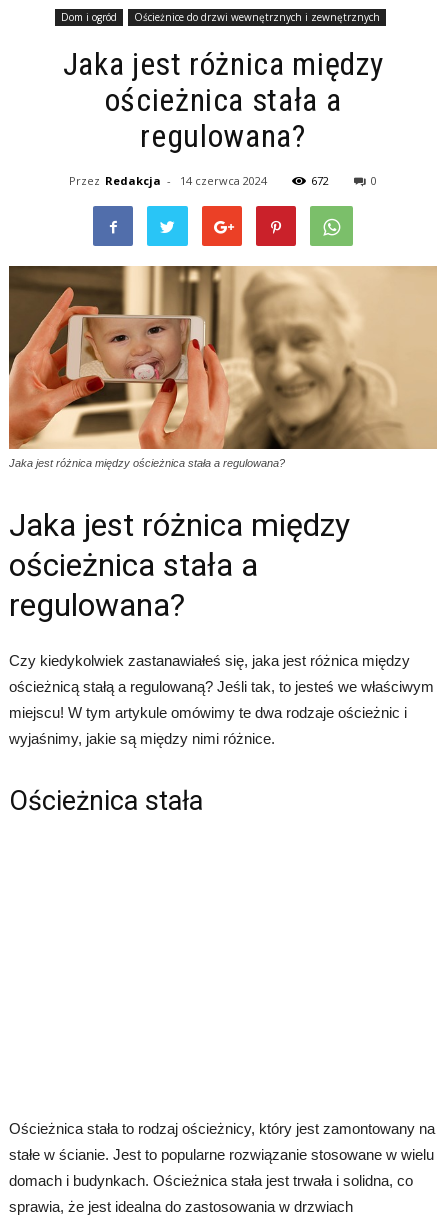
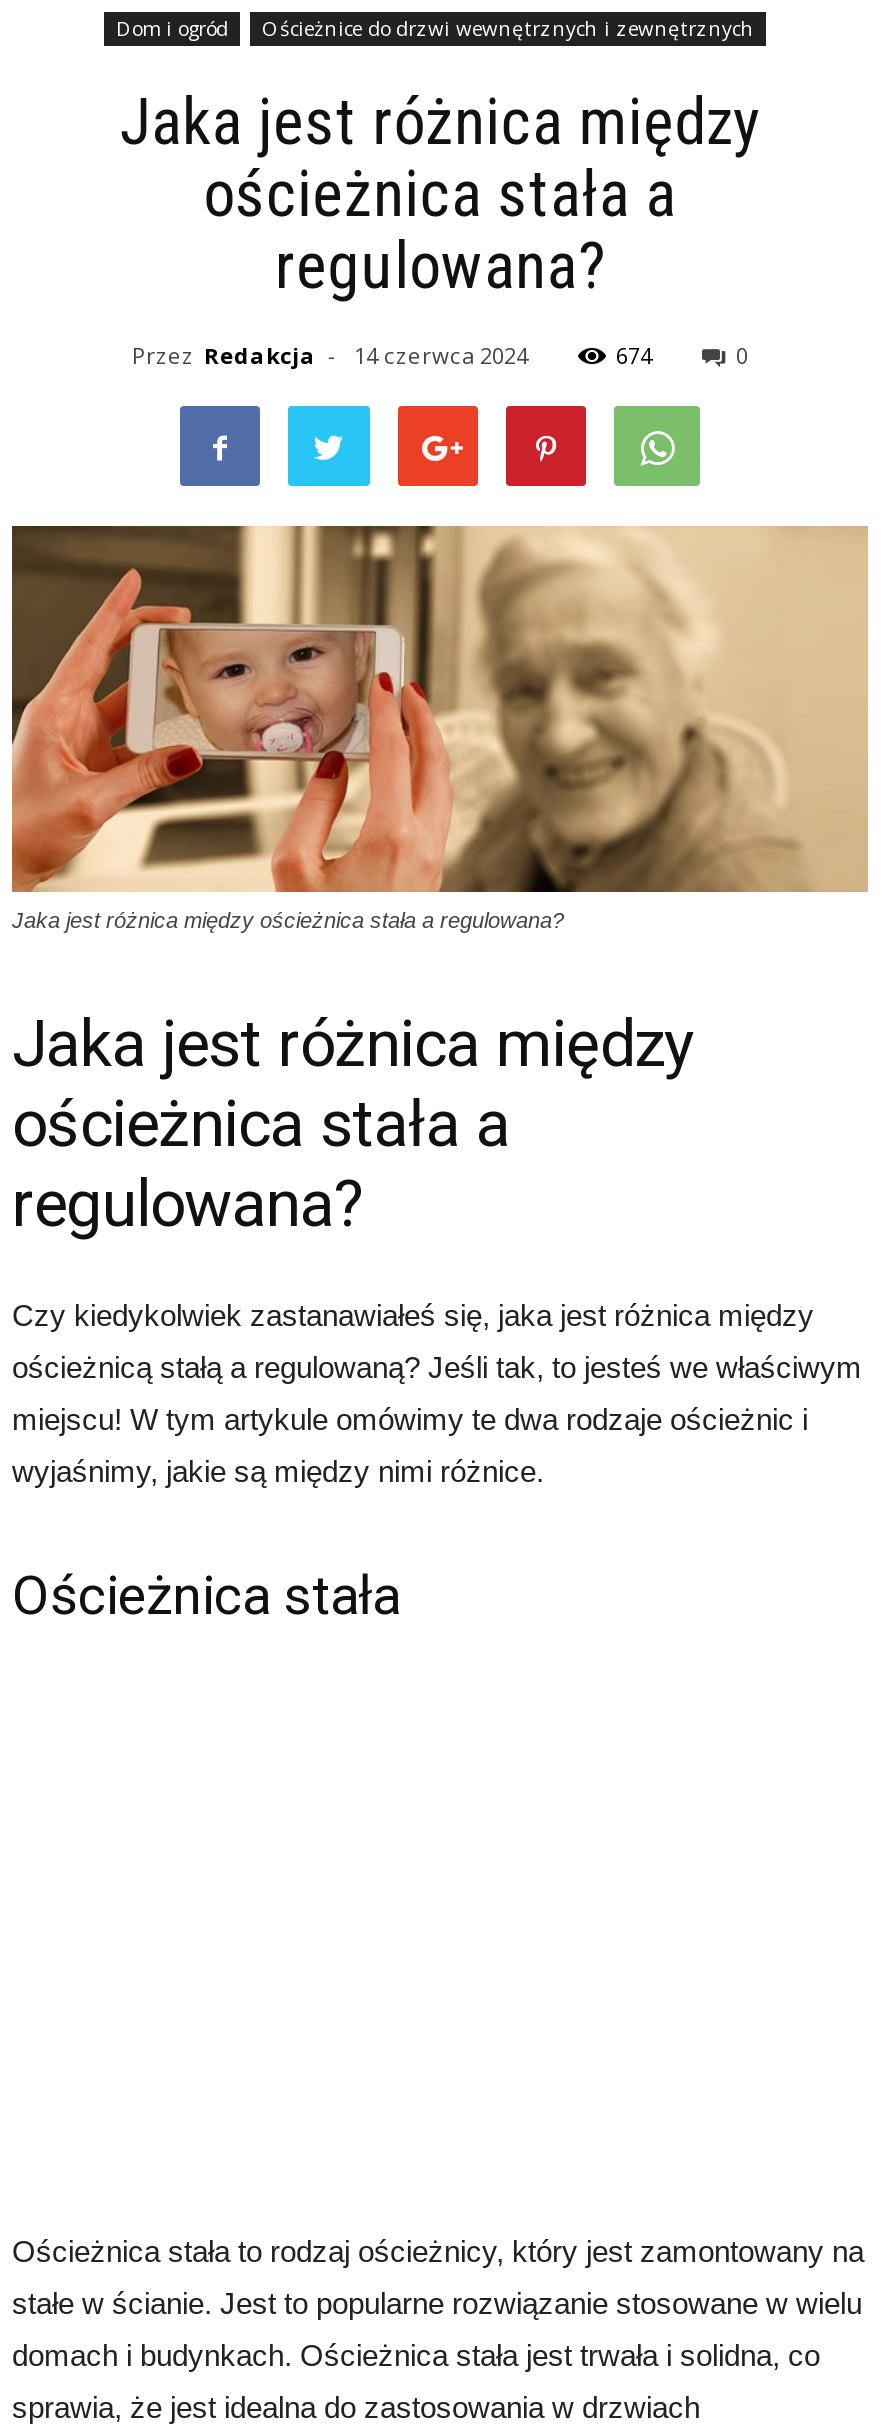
- 672
+ 674
